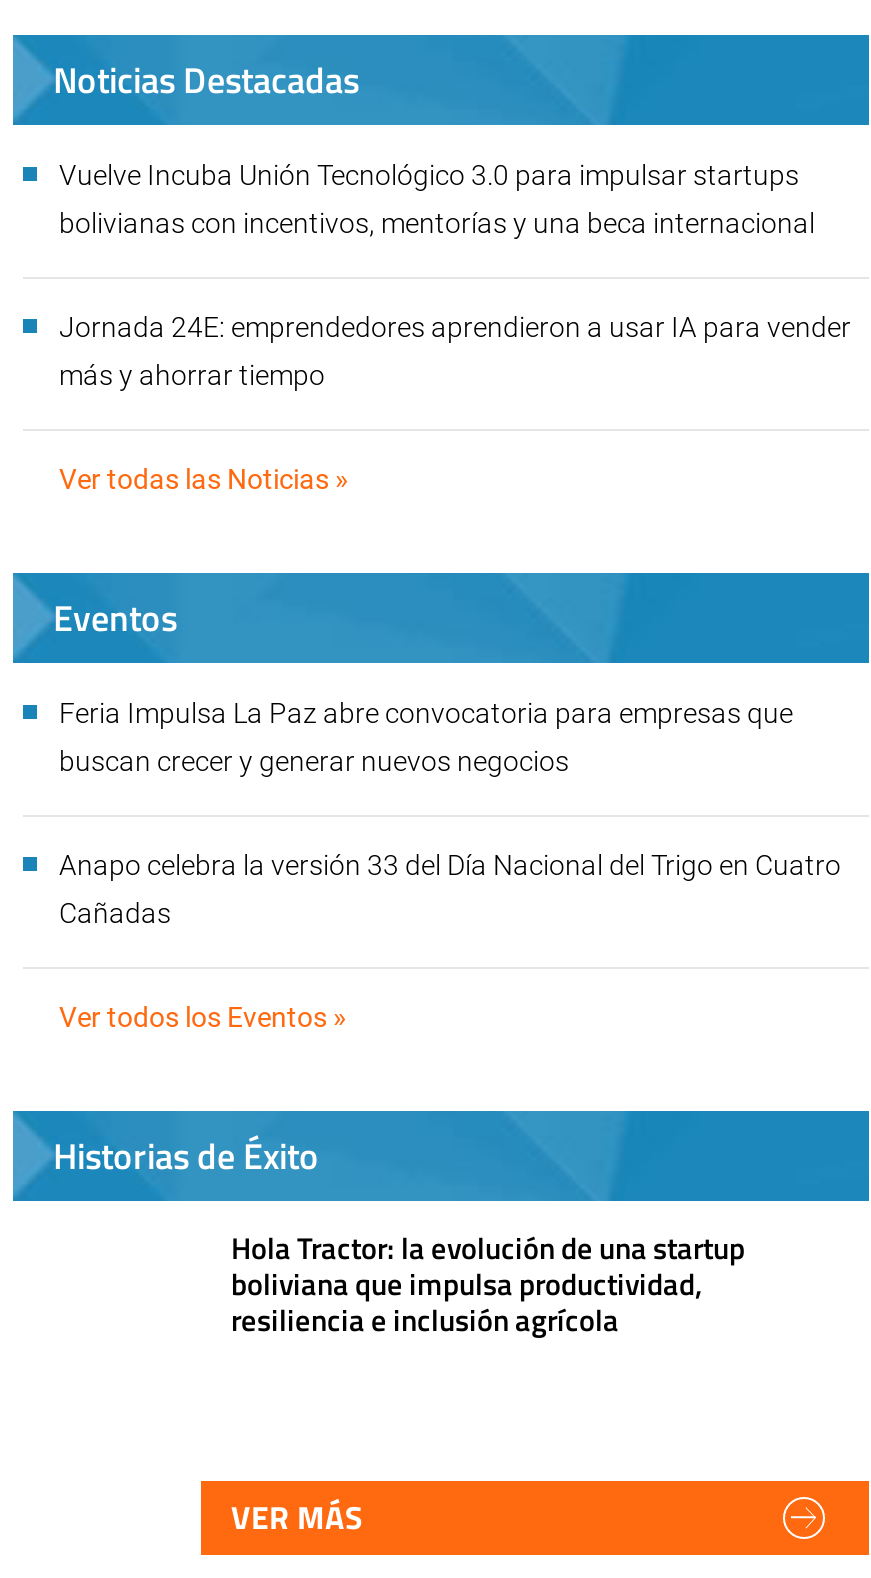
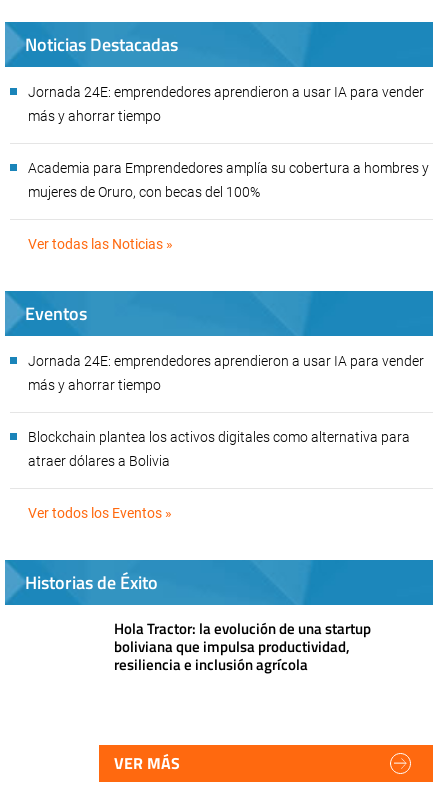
- Vuelve Incuba Unión Tecnológico 3.0 para impulsar startups
- bolivianas con incentivos, mentorías y una beca internacional

moved up: Jornada 24E: emprendedores aprendieron a usar IA para vender | más y ahorrar tiempo

+ Academia para Emprendedores amplía su cobertura a hombres y
+ mujeres de Oruro, con becas del 100%

- Feria Impulsa La Paz abre convocatoria para empresas que
+ Jornada 24E: emprendedores aprendieron a usar IA para vender

- buscan crecer y generar nuevos negocios
+ más y ahorrar tiempo

- Anapo celebra la versión 33 del Día Nacional del Trigo en Cuatro
+ Blockchain plantea los activos digitales como alternativa para

- Cañadas
+ atraer dólares a Bolivia
